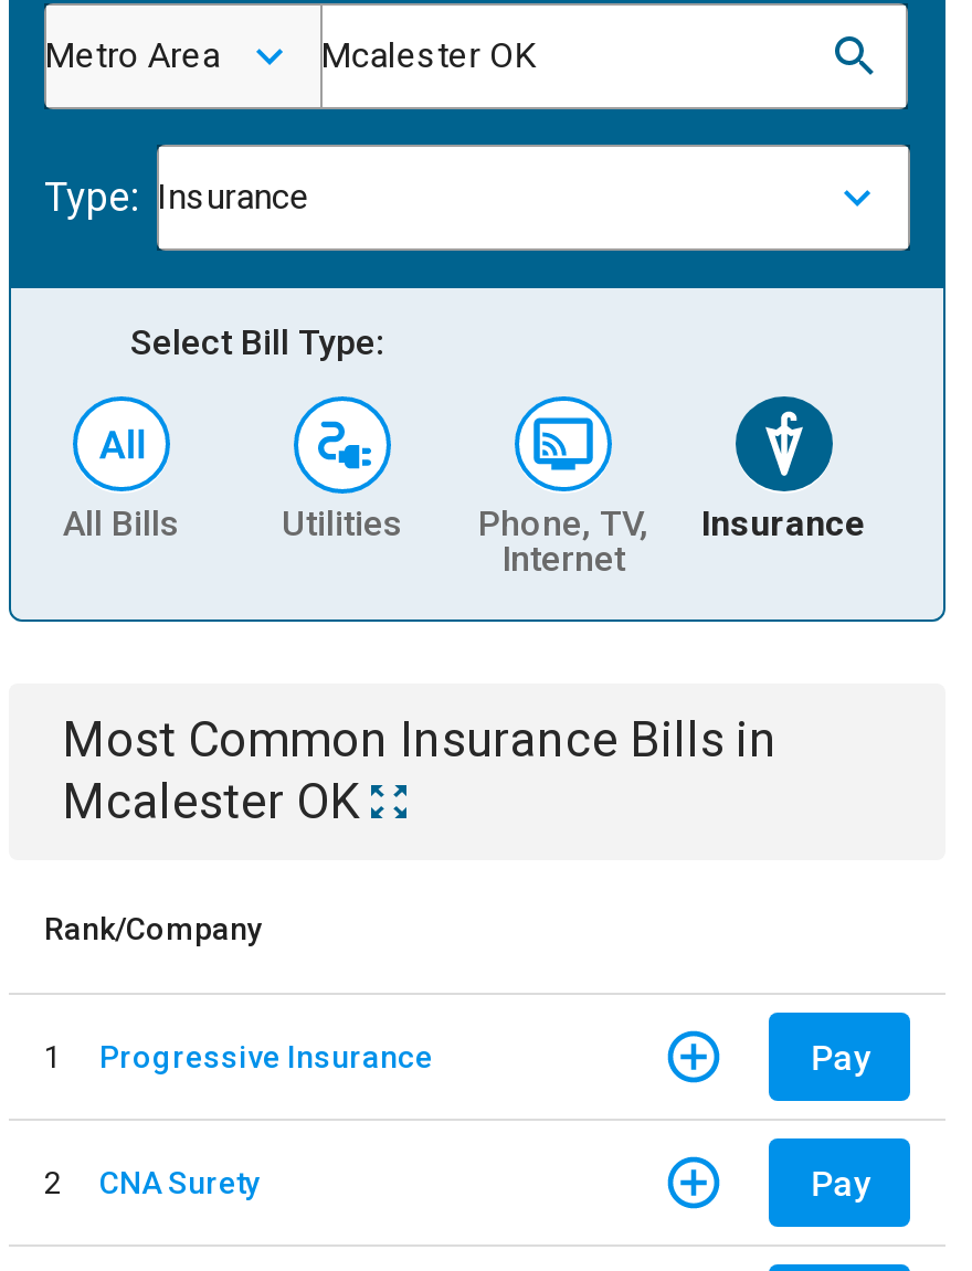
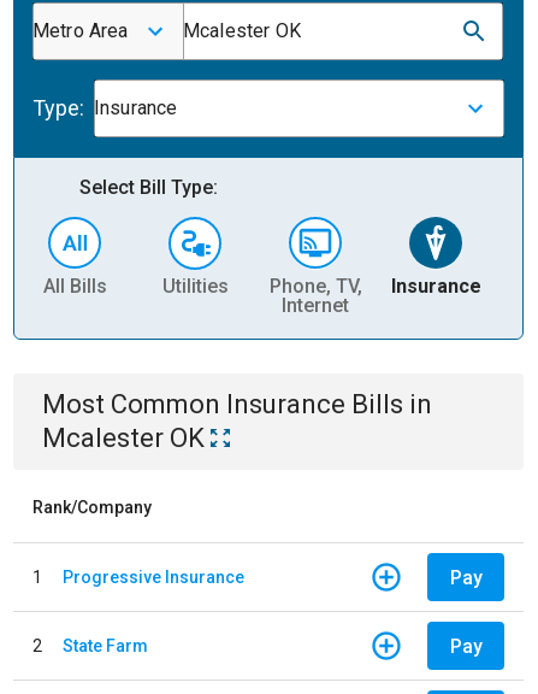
- CNA Surety
+ State Farm
